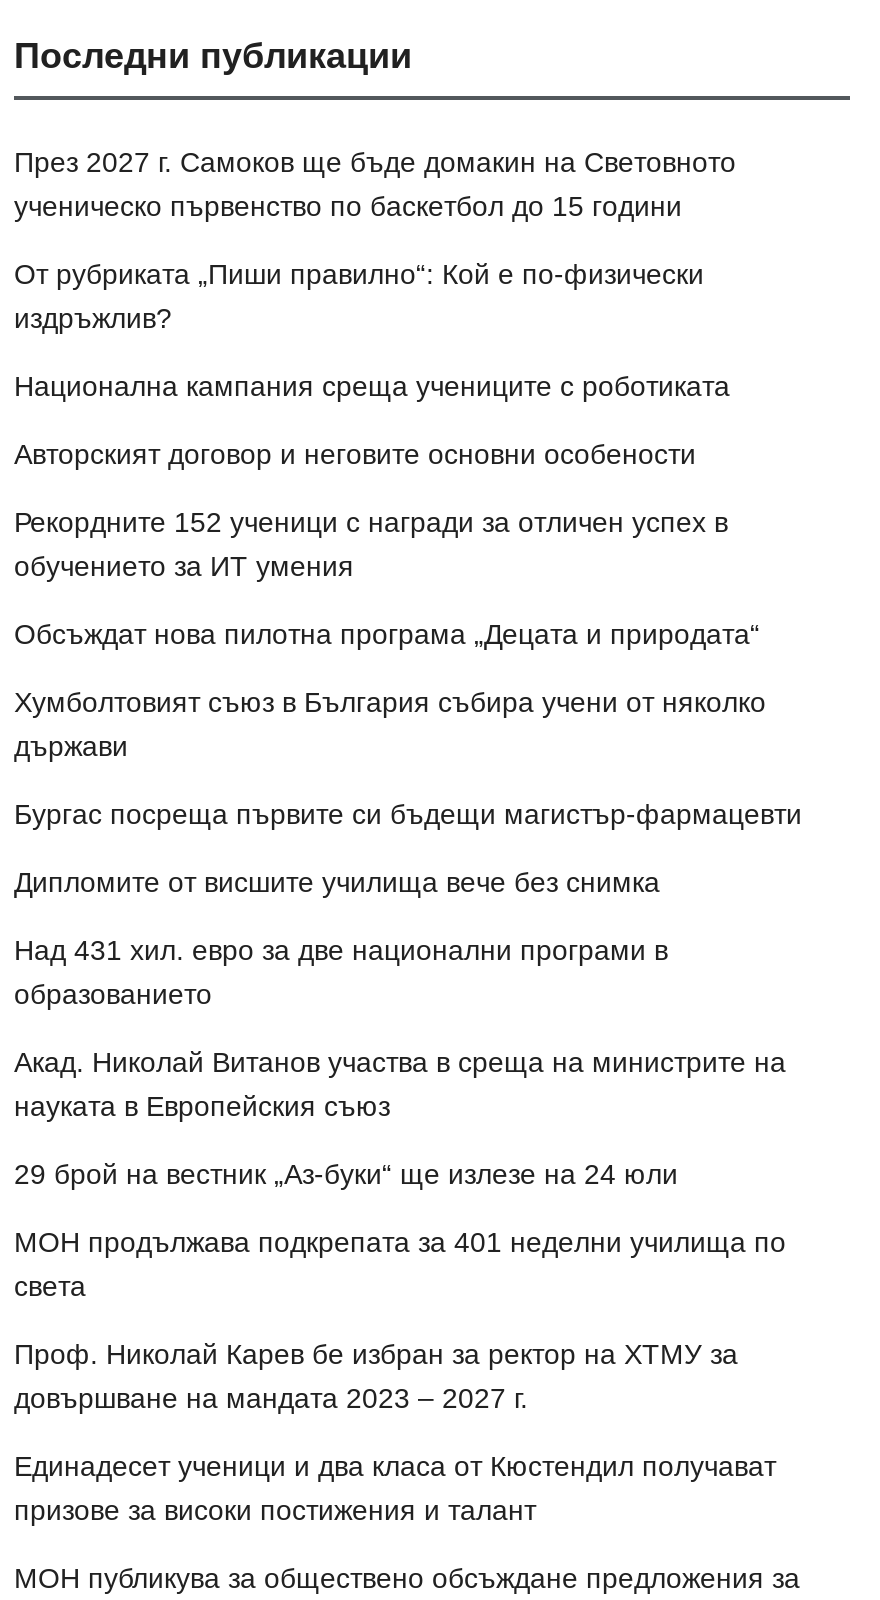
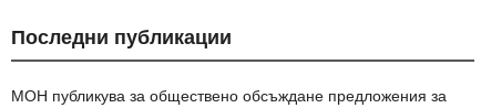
- През 2027 г. Самоков ще бъде домакин на Световното
- ученическо първенство по баскетбол до 15 години
- От рубриката „Пиши правилно“: Кой е по-физически
- издръжлив?
- Национална кампания среща учениците с роботиката
- Авторският договор и неговите основни особености
- Рекордните 152 ученици с награди за отличен успех в
- обучението за ИТ умения
- Обсъждат нова пилотна програма „Децата и природата“
- Хумболтовият съюз в България събира учени от няколко
- държави
- Бургас посреща първите си бъдещи магистър-фармацевти
- Дипломите от висшите училища вече без снимка
- Над 431 хил. евро за две национални програми в
- образованието
- Акад. Николай Витанов участва в среща на министрите на
- науката в Европейския съюз
- 29 брой на вестник „Аз-буки“ ще излезе на 24 юли
- МОН продължава подкрепата за 401 неделни училища по
- света
- Проф. Николай Карев бе избран за ректор на ХТМУ за
- довършване на мандата 2023 – 2027 г.
- Единадесет ученици и два класа от Кюстендил получават
- призове за високи постижения и талант
